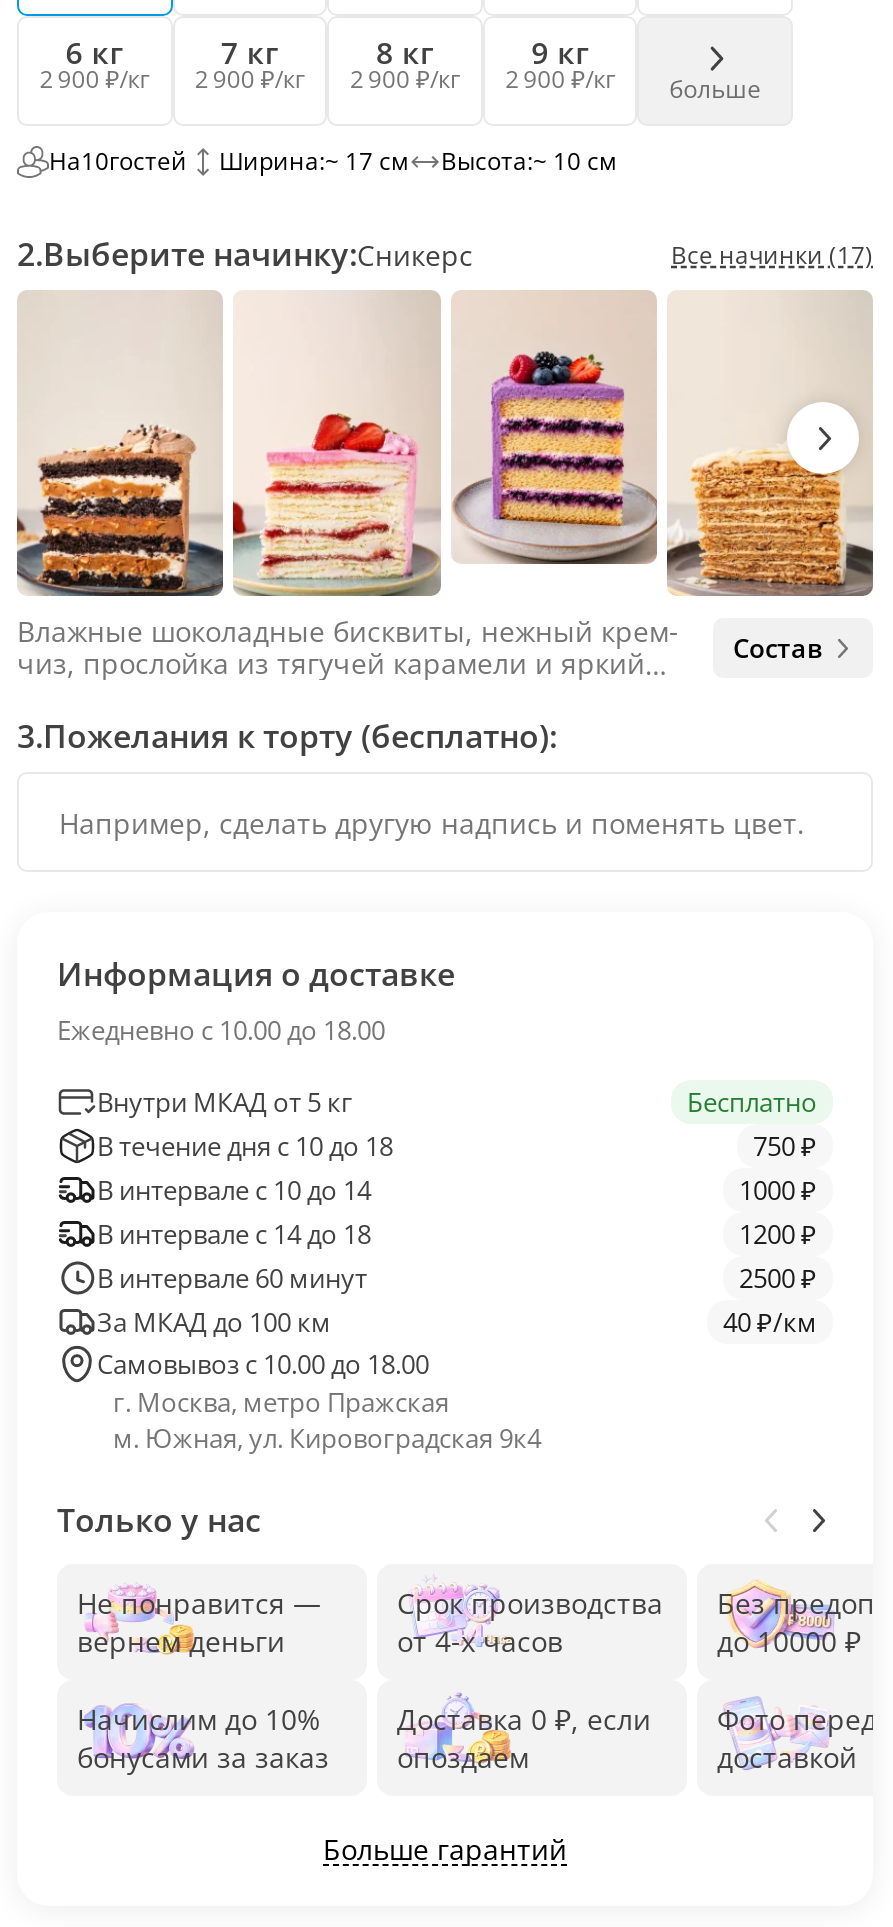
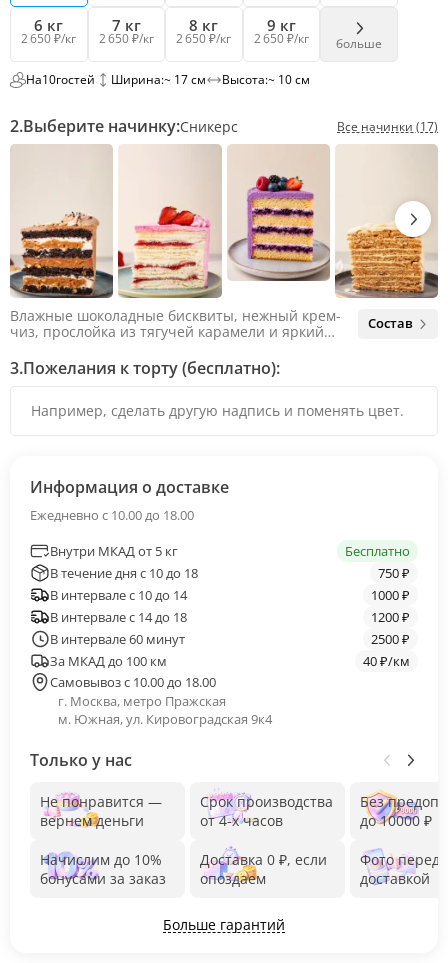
- 2 900 ₽/кг
+ 2 650 ₽/кг

- 2 900 ₽/кг
+ 2 650 ₽/кг

- 2 900 ₽/кг
+ 2 650 ₽/кг

- 2 900 ₽/кг
+ 2 650 ₽/кг
